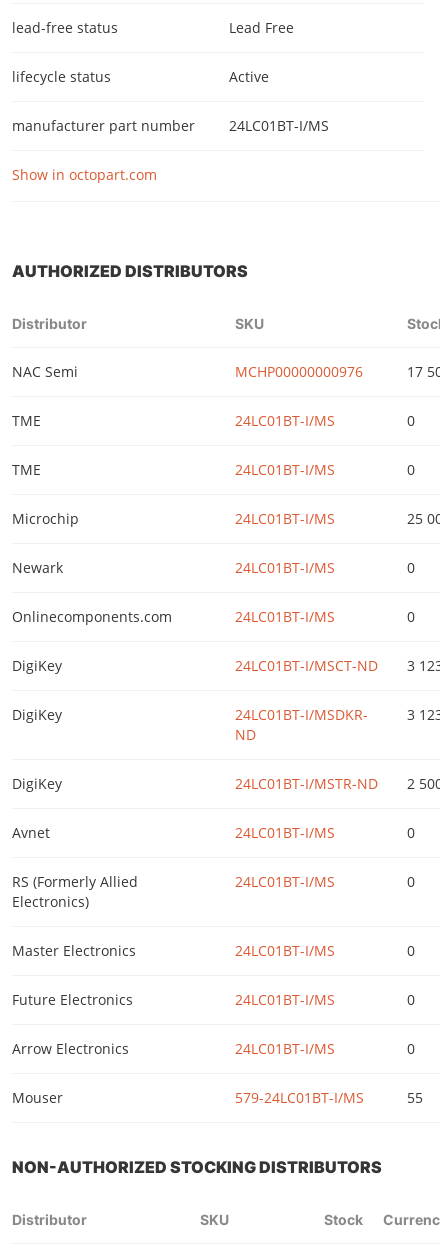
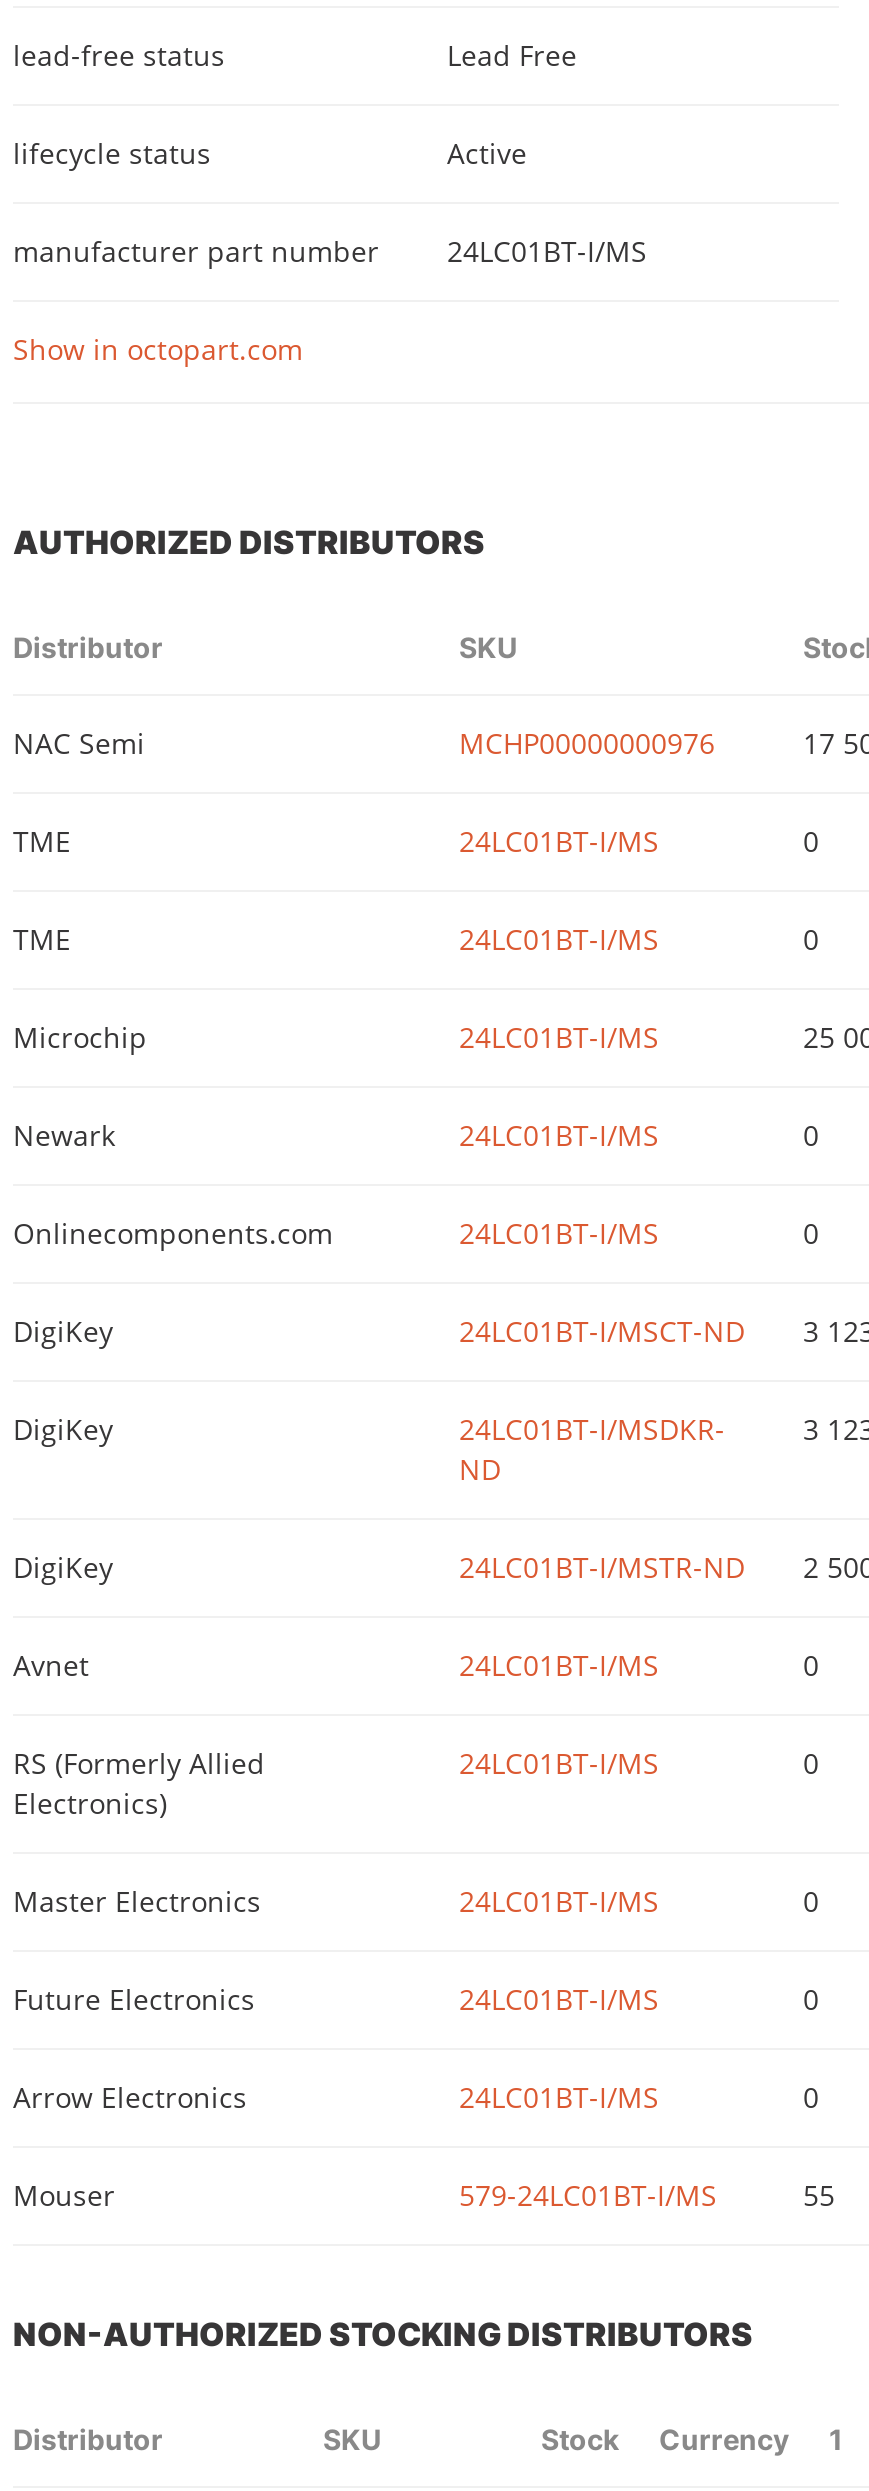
+ 1
